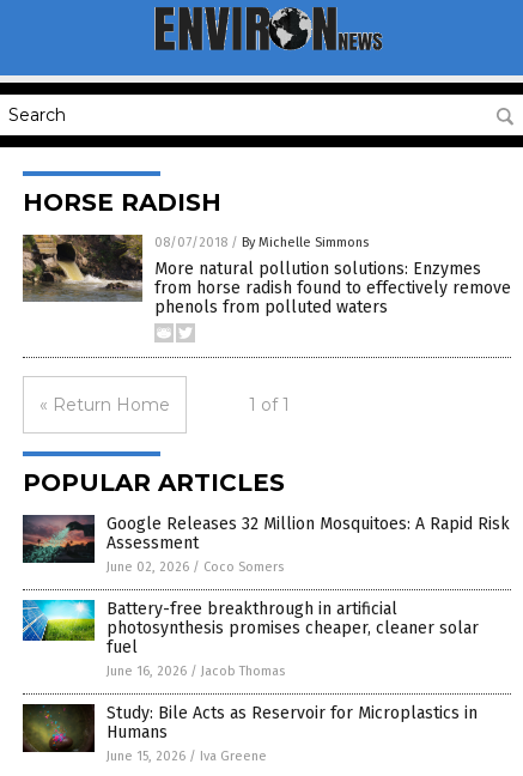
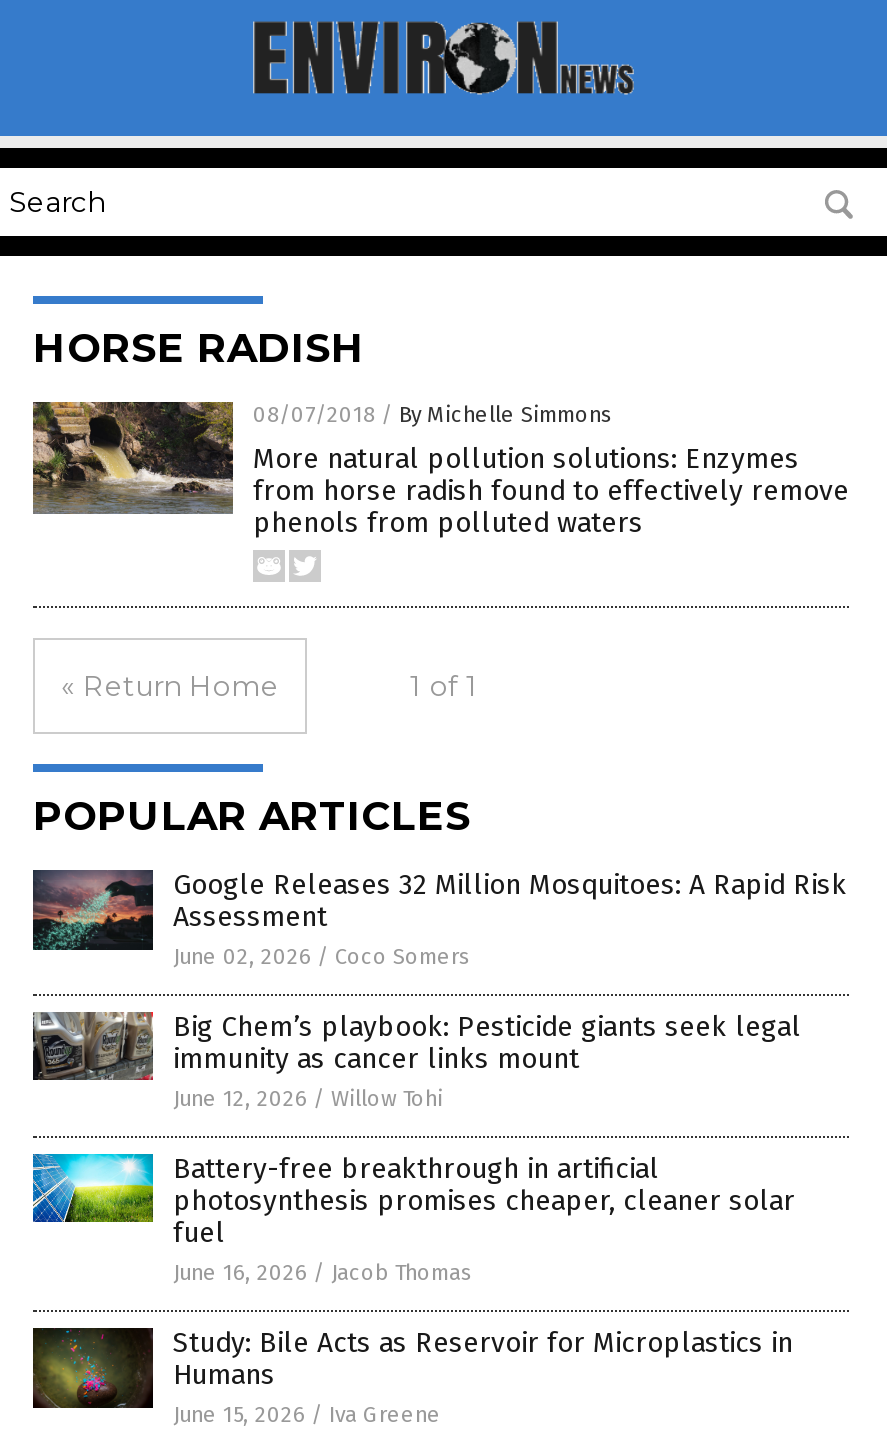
+ [image]
+ Big Chem’s playbook: Pesticide giants seek legal
+ immunity as cancer links mount
+ June 12, 2026 / Willow Tohi
